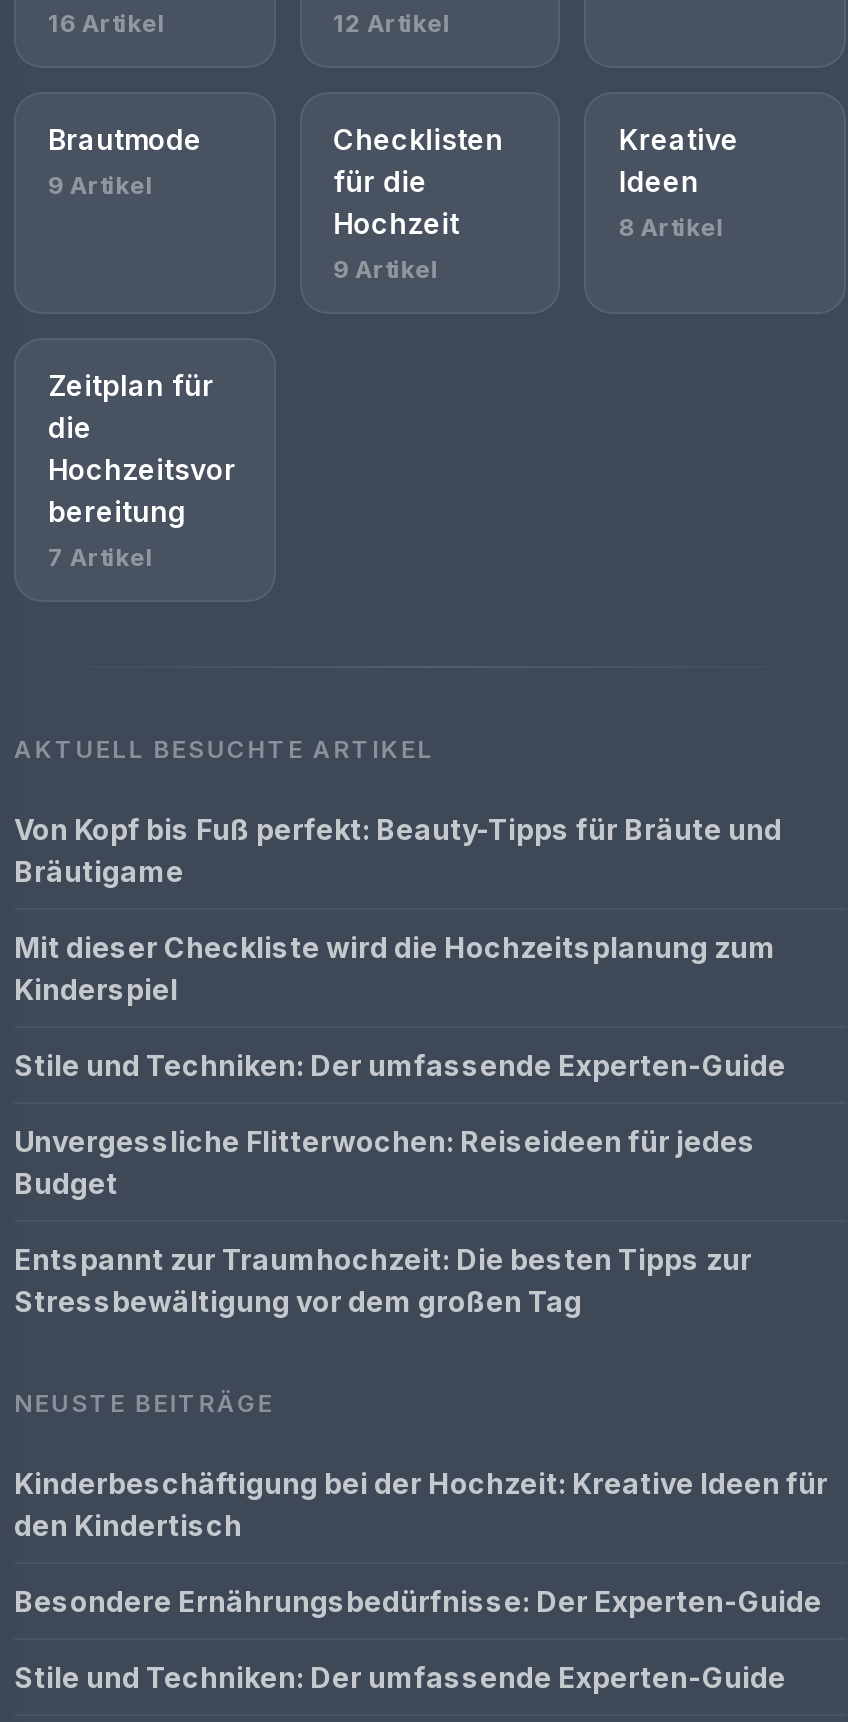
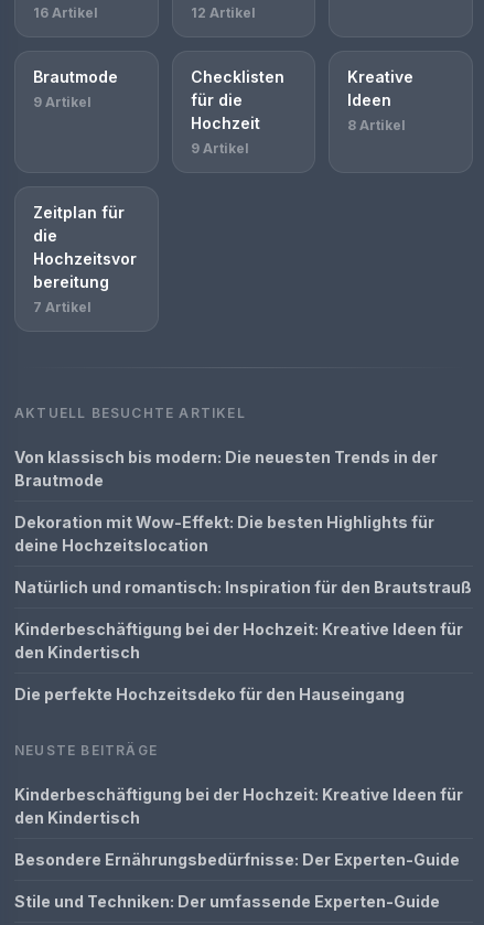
- Von Kopf bis Fuß perfekt: Beauty-Tipps für Bräute und
- Bräutigame
+ Von klassisch bis modern: Die neuesten Trends in der
+ Brautmode

- Mit dieser Checkliste wird die Hochzeitsplanung zum
- Kinderspiel
+ Dekoration mit Wow-Effekt: Die besten Highlights für
+ deine Hochzeitslocation

- Stile und Techniken: Der umfassende Experten-Guide
+ Natürlich und romantisch: Inspiration für den Brautstrauß

- Unvergessliche Flitterwochen: Reiseideen für jedes
- Budget
+ Kinderbeschäftigung bei der Hochzeit: Kreative Ideen für
+ den Kindertisch

- Entspannt zur Traumhochzeit: Die besten Tipps zur
- Stressbewältigung vor dem großen Tag
+ Die perfekte Hochzeitsdeko für den Hauseingang
